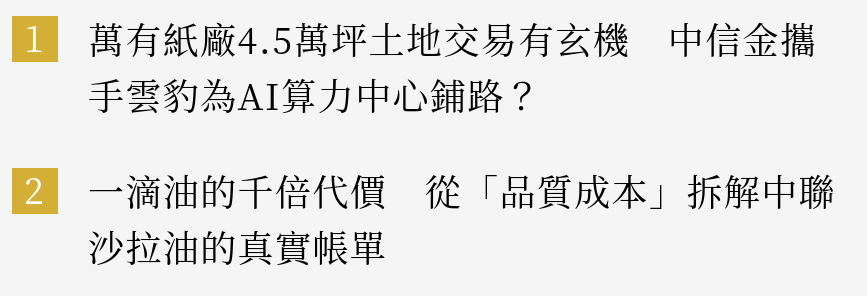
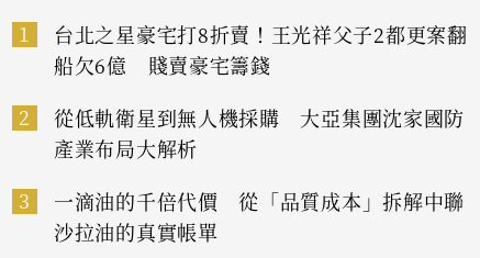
- 萬有紙廠4.5萬坪土地交易有玄機 中信金攜
- 手雲豹為AI算力中心鋪路？
+ 台北之星豪宅打8折賣！王光祥父子2都更案翻
+ 船欠6億 賤賣豪宅籌錢

+ 從低軌衛星到無人機採購 大亞集團沈家國防
+ 產業布局大解析
+ 3
